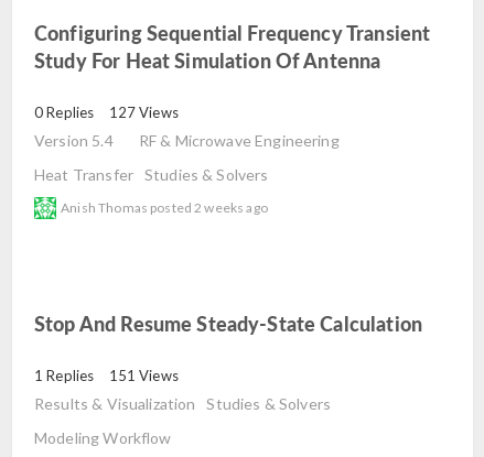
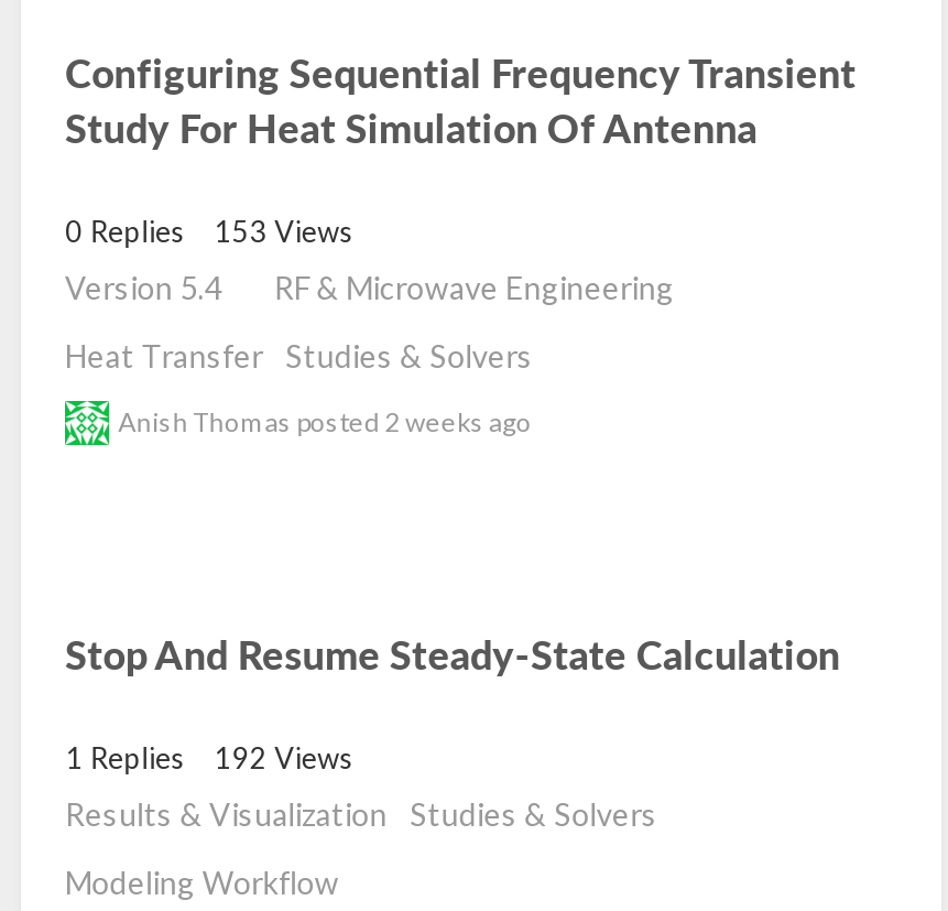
- 0 Replies 127 Views
+ 0 Replies 153 Views

- 1 Replies 151 Views
+ 1 Replies 192 Views
